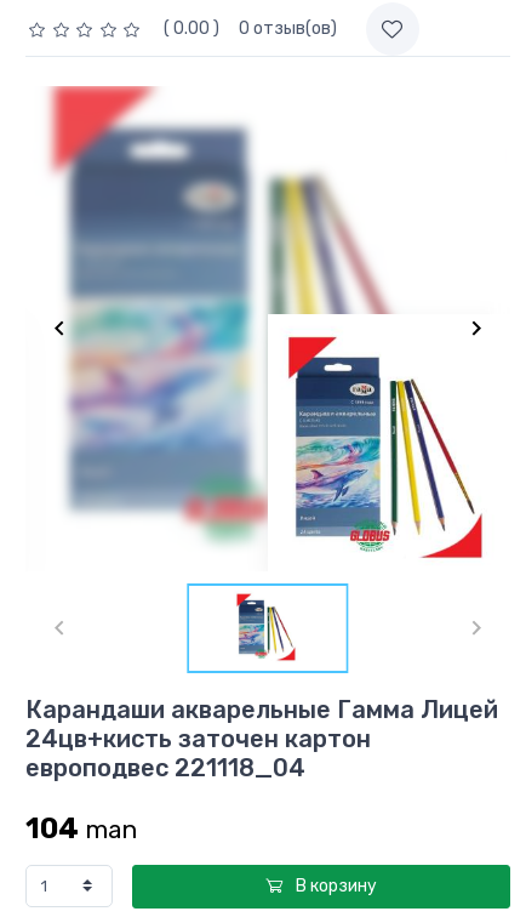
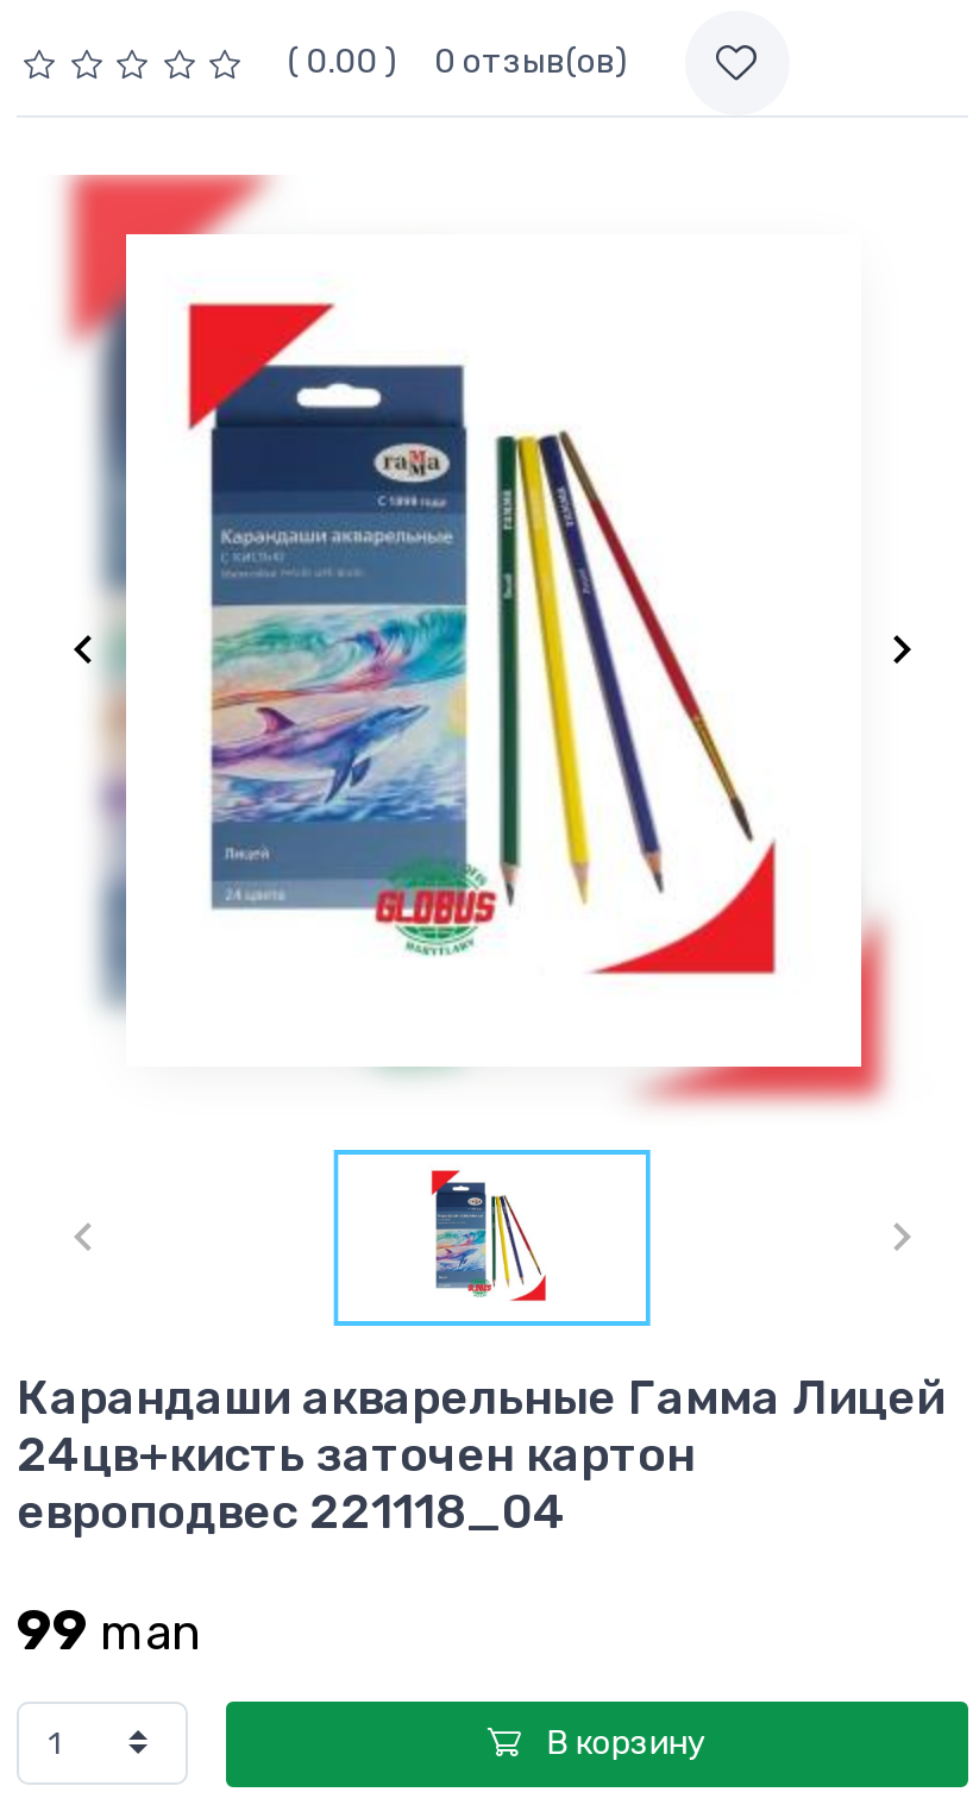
- [image]
+ [image]

- 104 man
+ 99 man
